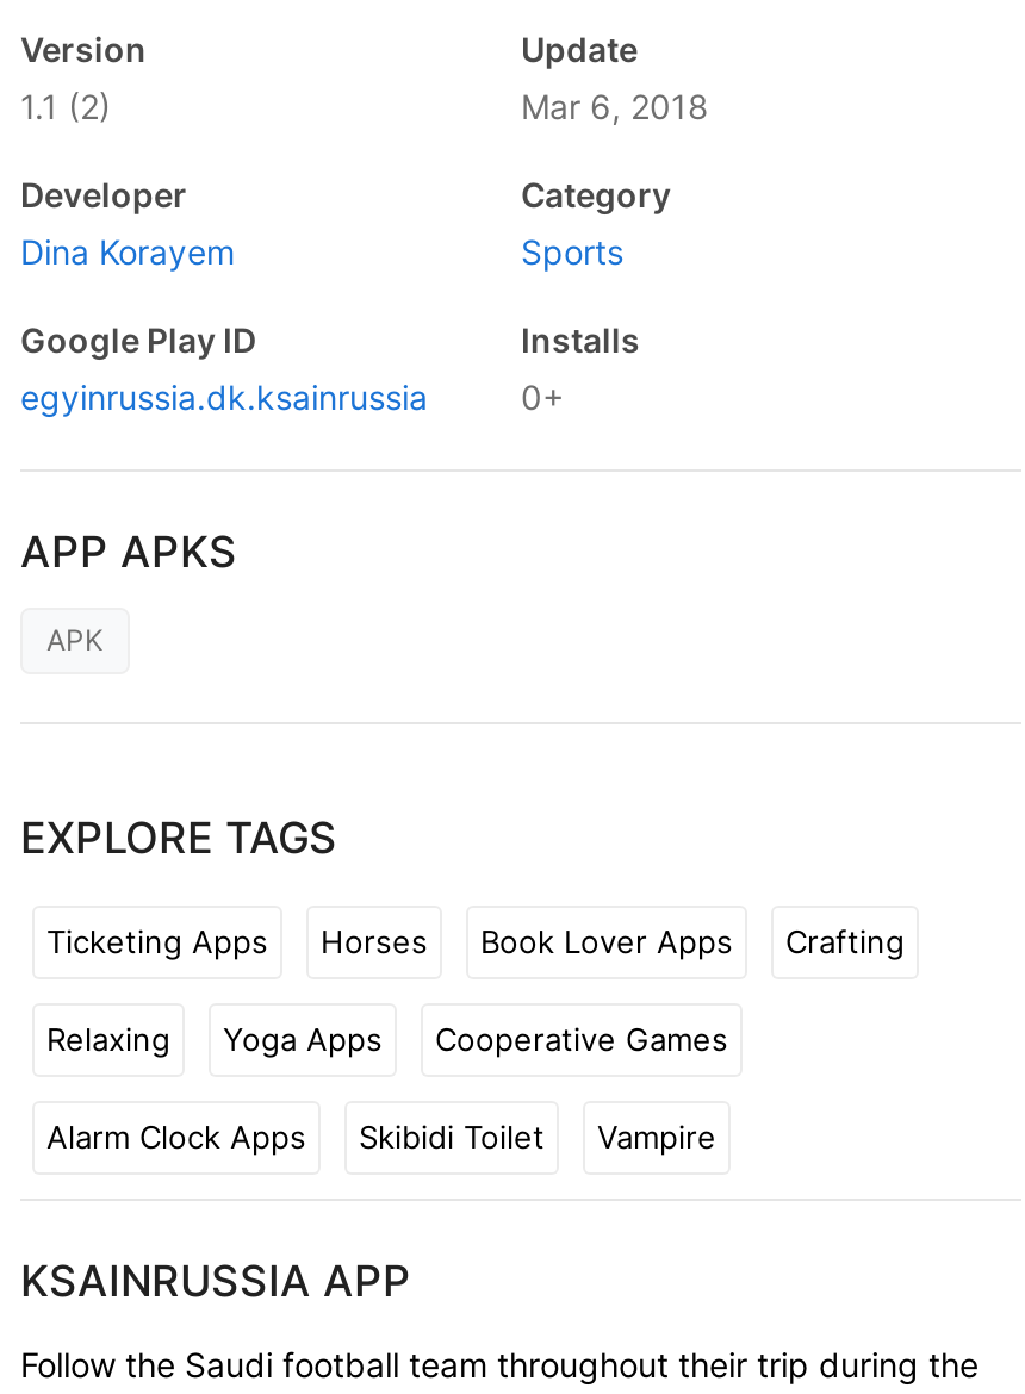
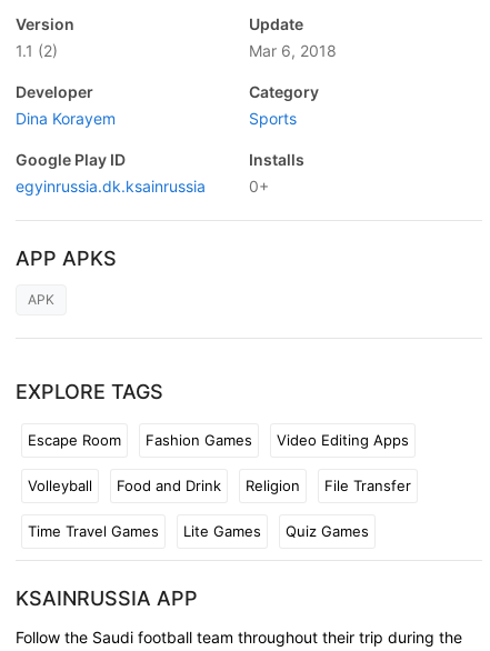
- Ticketing Apps
- Horses
- Book Lover Apps
- Crafting
+ Escape Room
+ Fashion Games
+ Video Editing Apps

- Relaxing
- Yoga Apps
- Cooperative Games
+ Volleyball
+ Food and Drink
+ Religion
+ File Transfer

- Alarm Clock Apps
- Skibidi Toilet
- Vampire
+ Time Travel Games
+ Lite Games
+ Quiz Games
